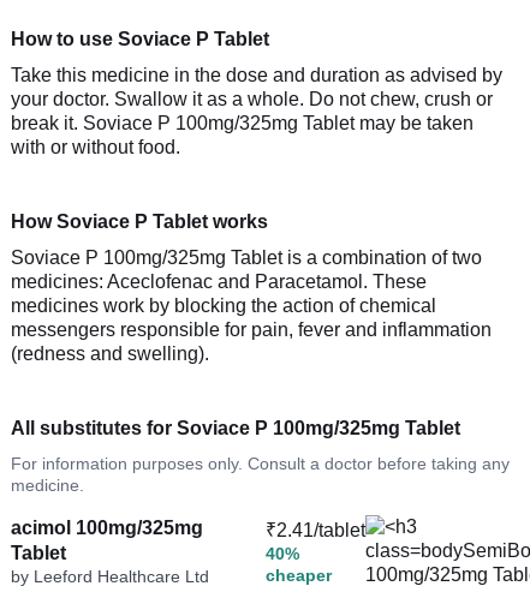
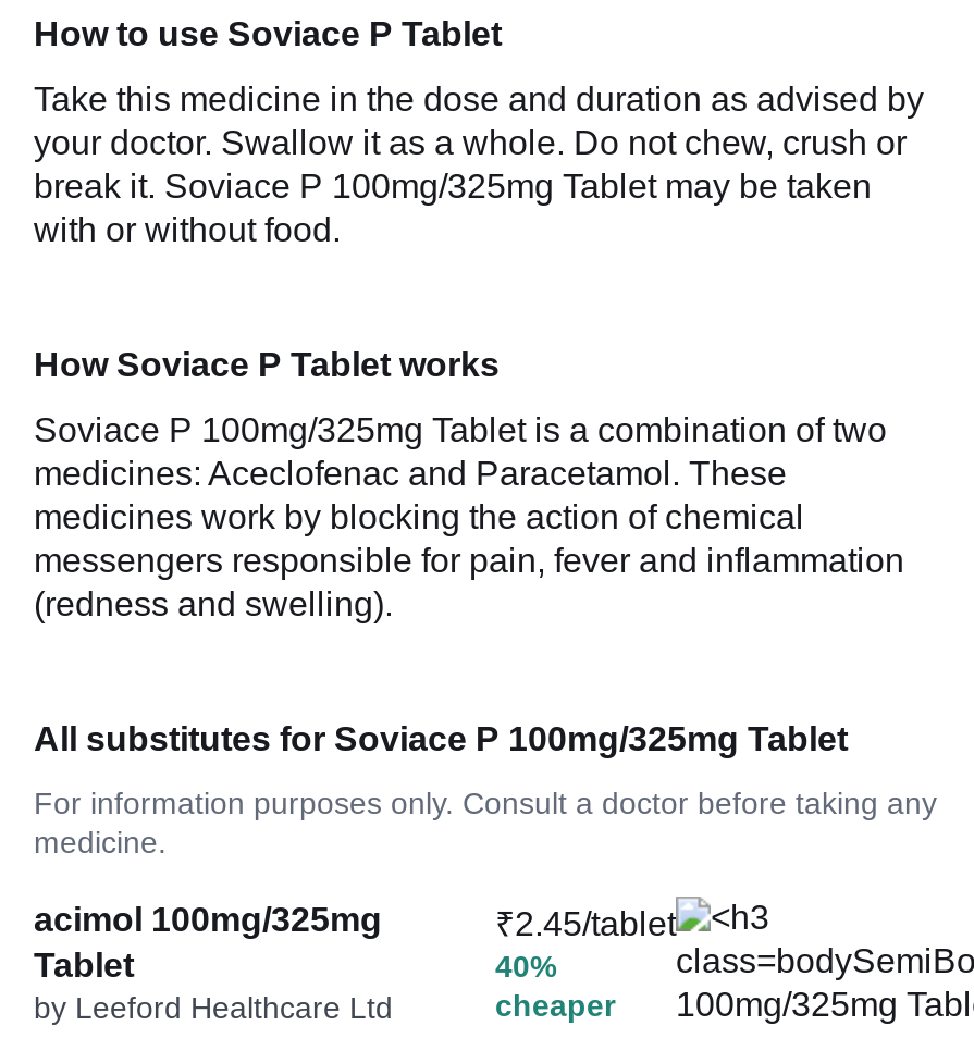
- ₹2.41/tablet
+ ₹2.45/tablet
